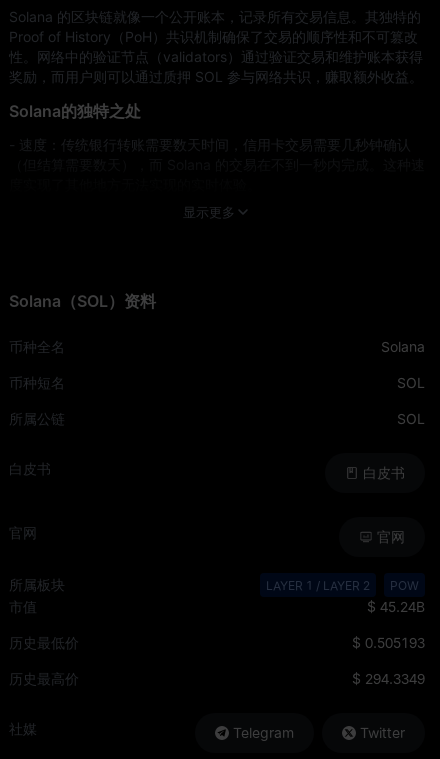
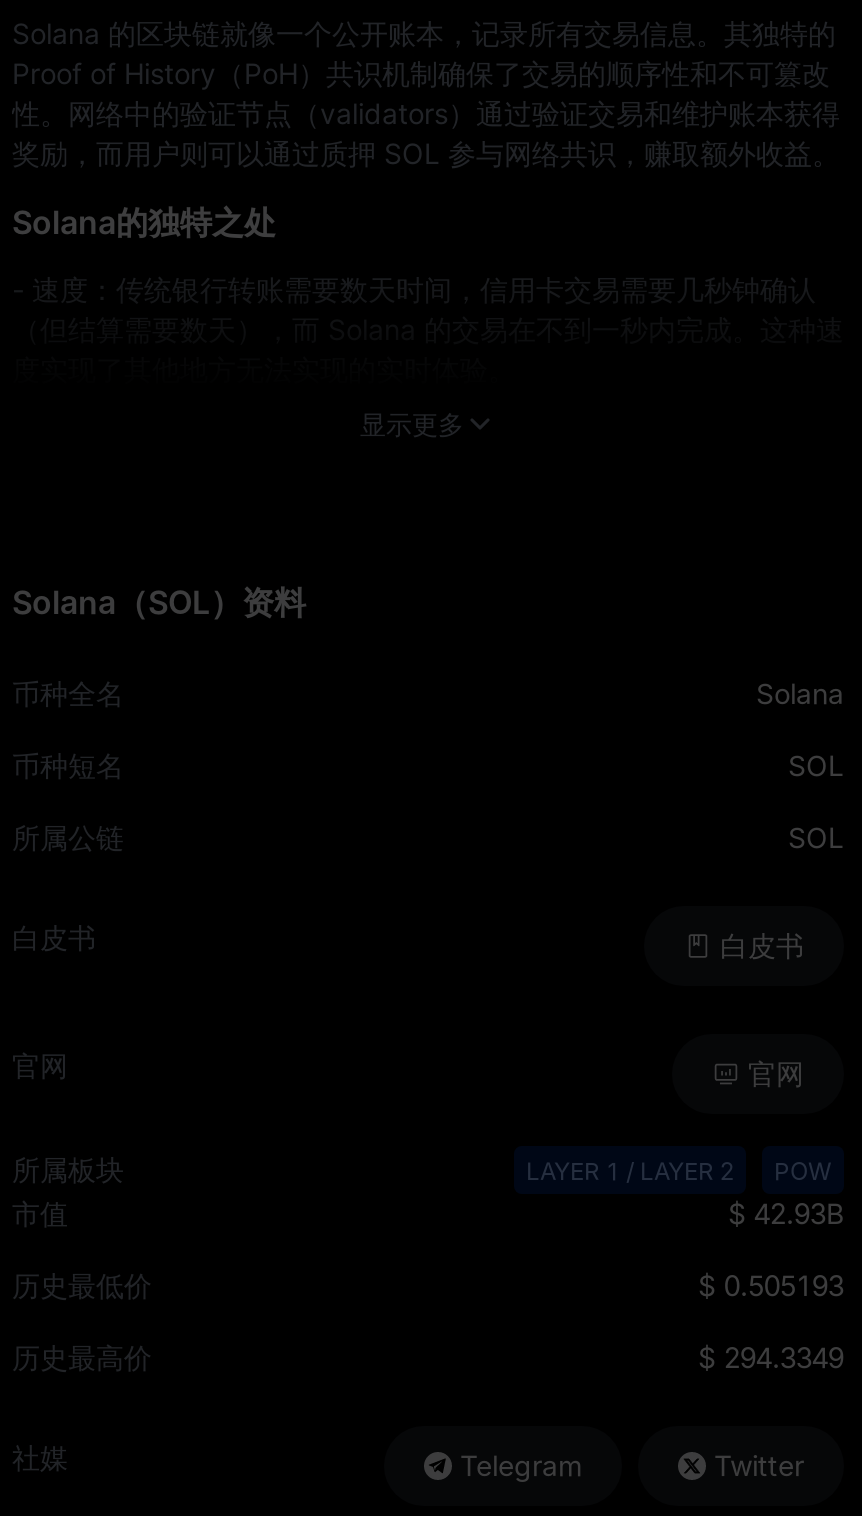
- $ 45.24B
+ $ 42.93B
